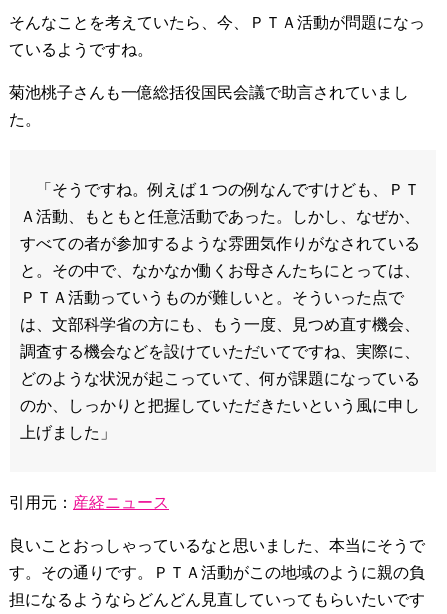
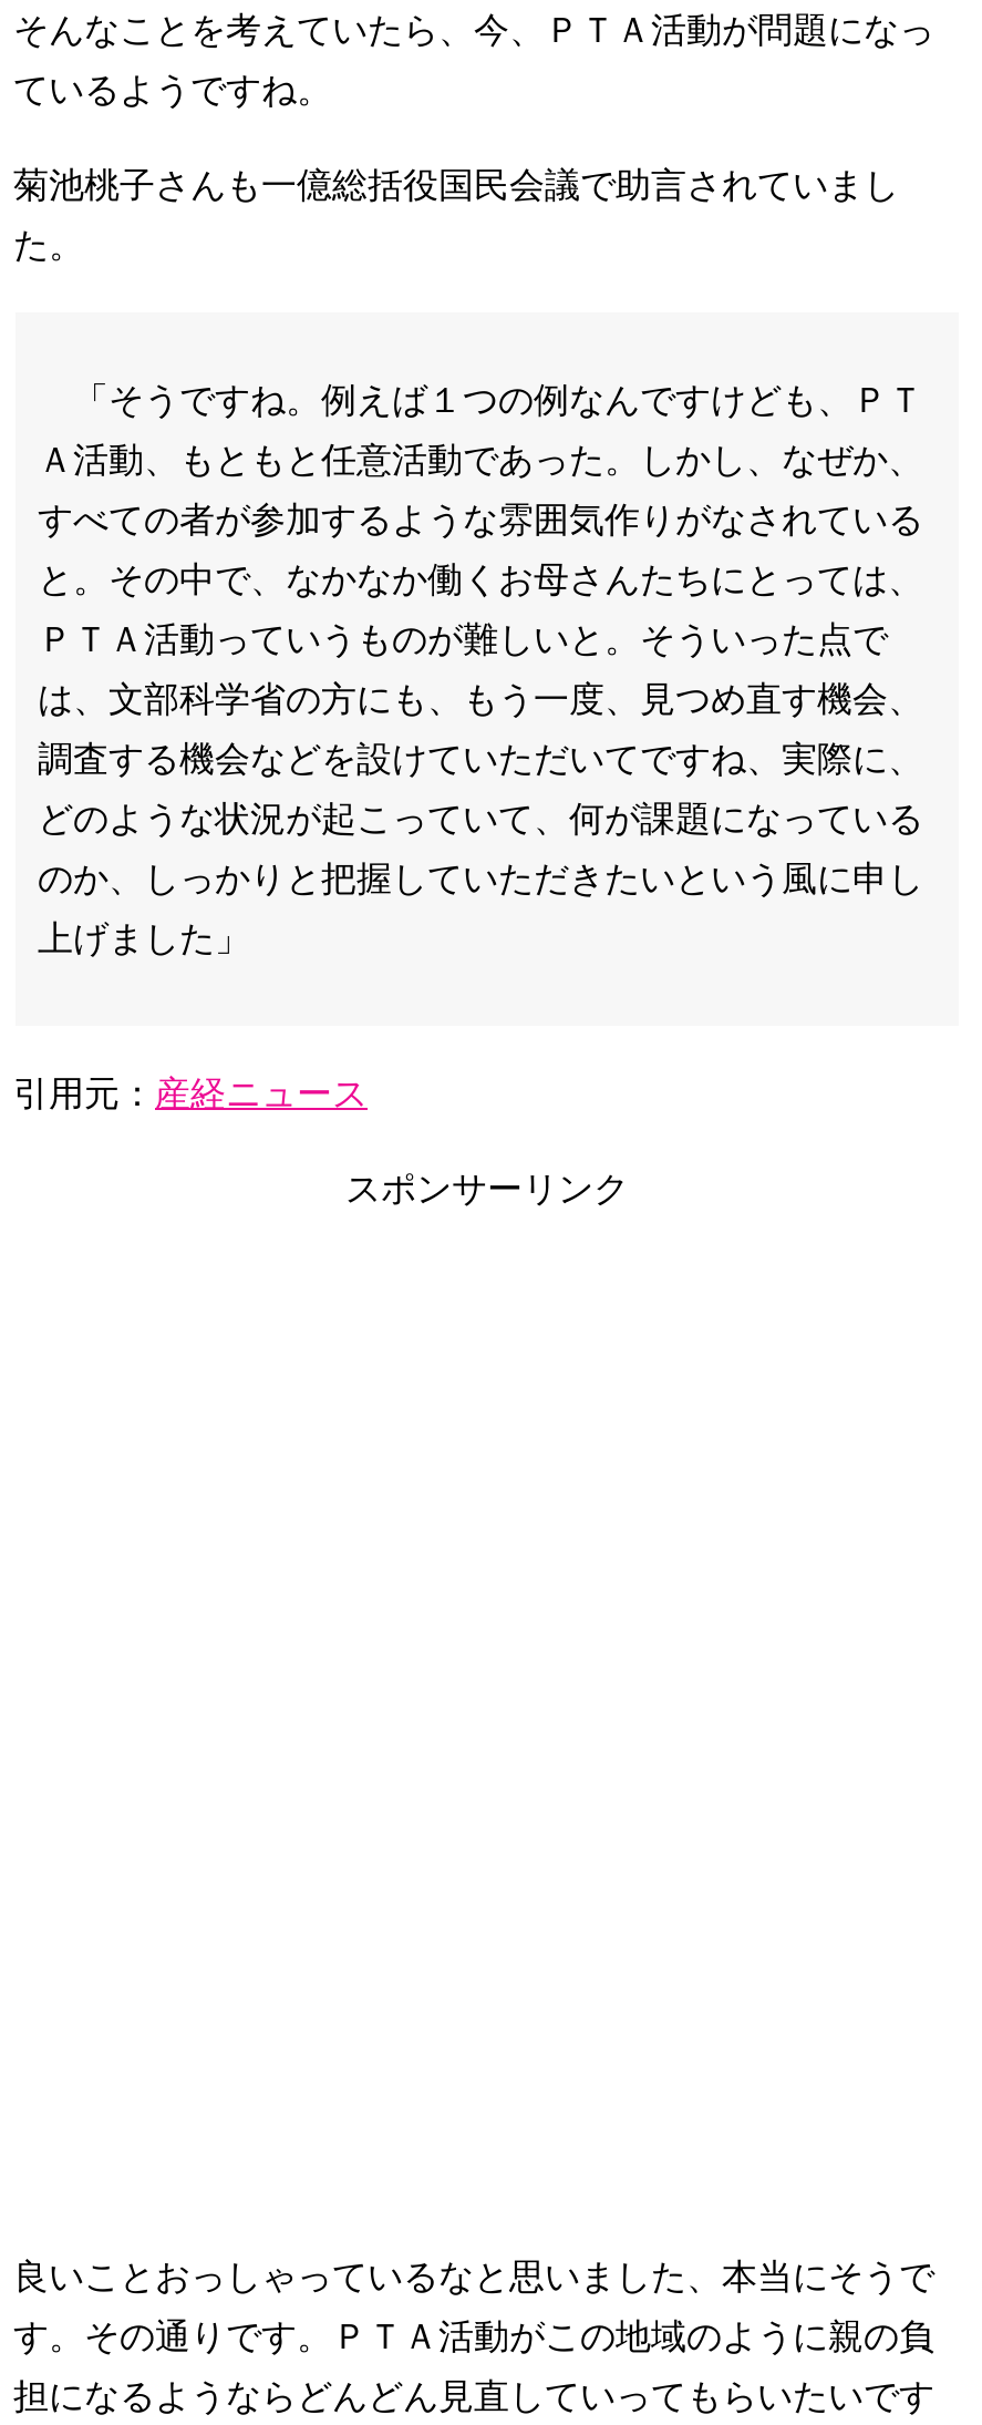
+ スポンサーリンク
